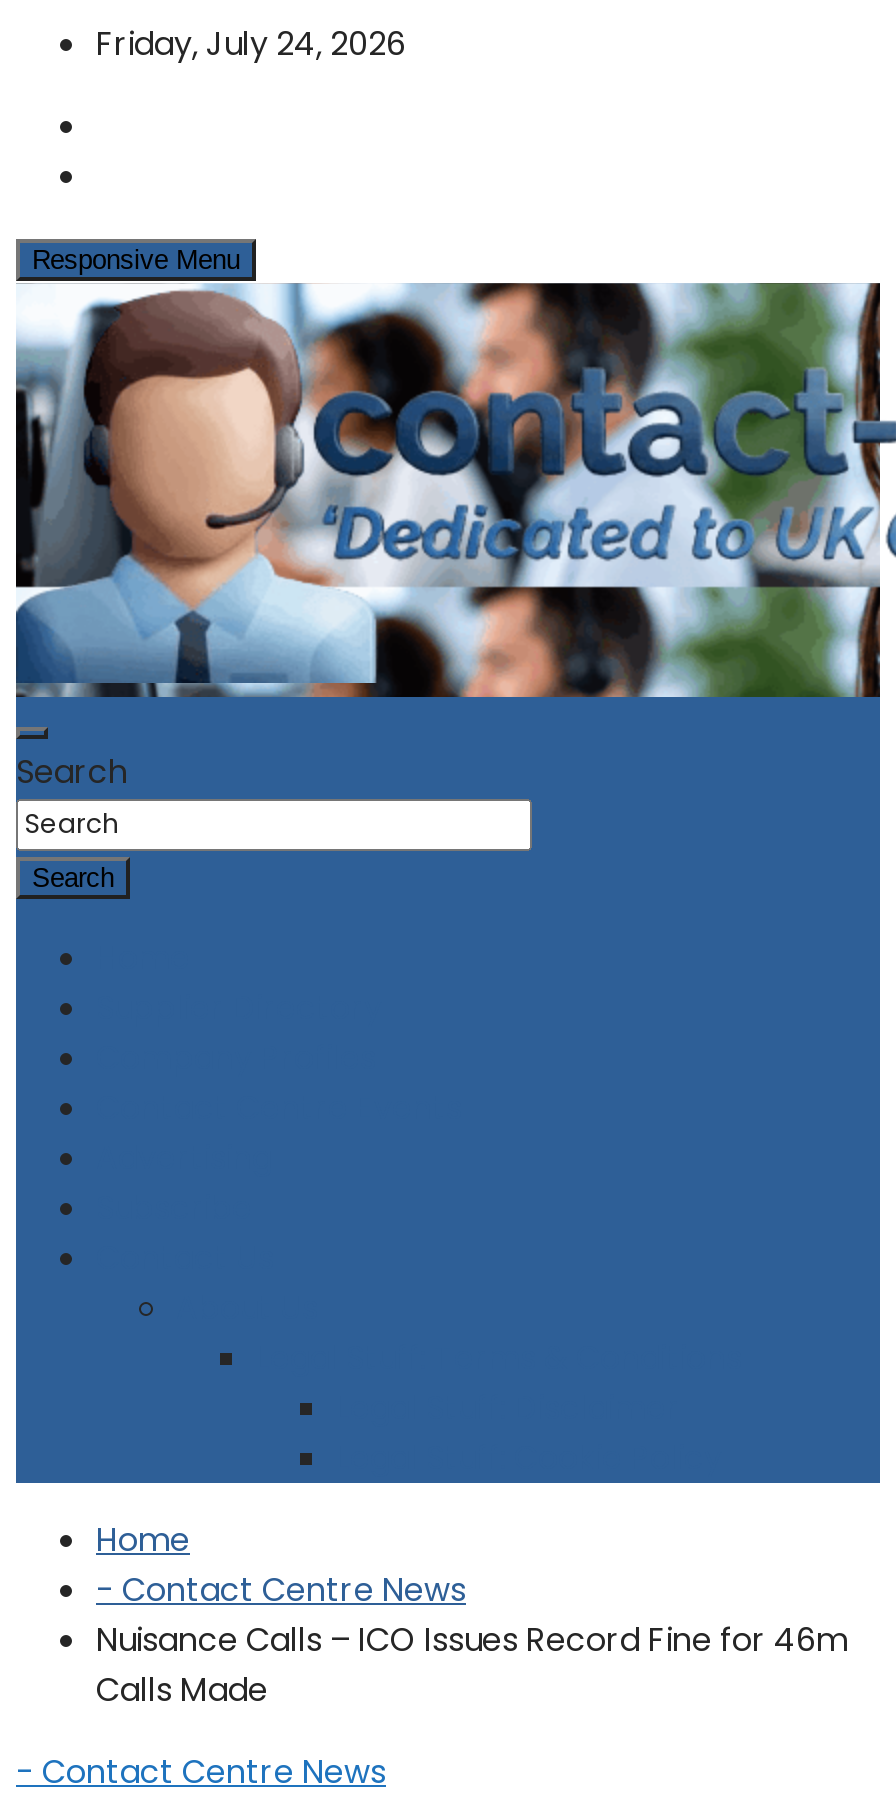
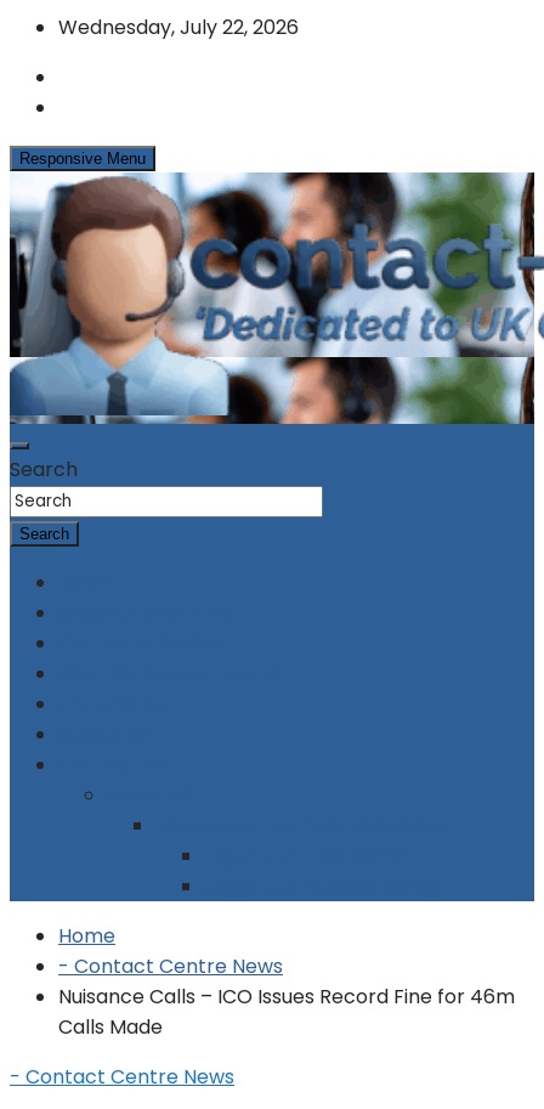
- Friday, July 24, 2026
+ Wednesday, July 22, 2026
